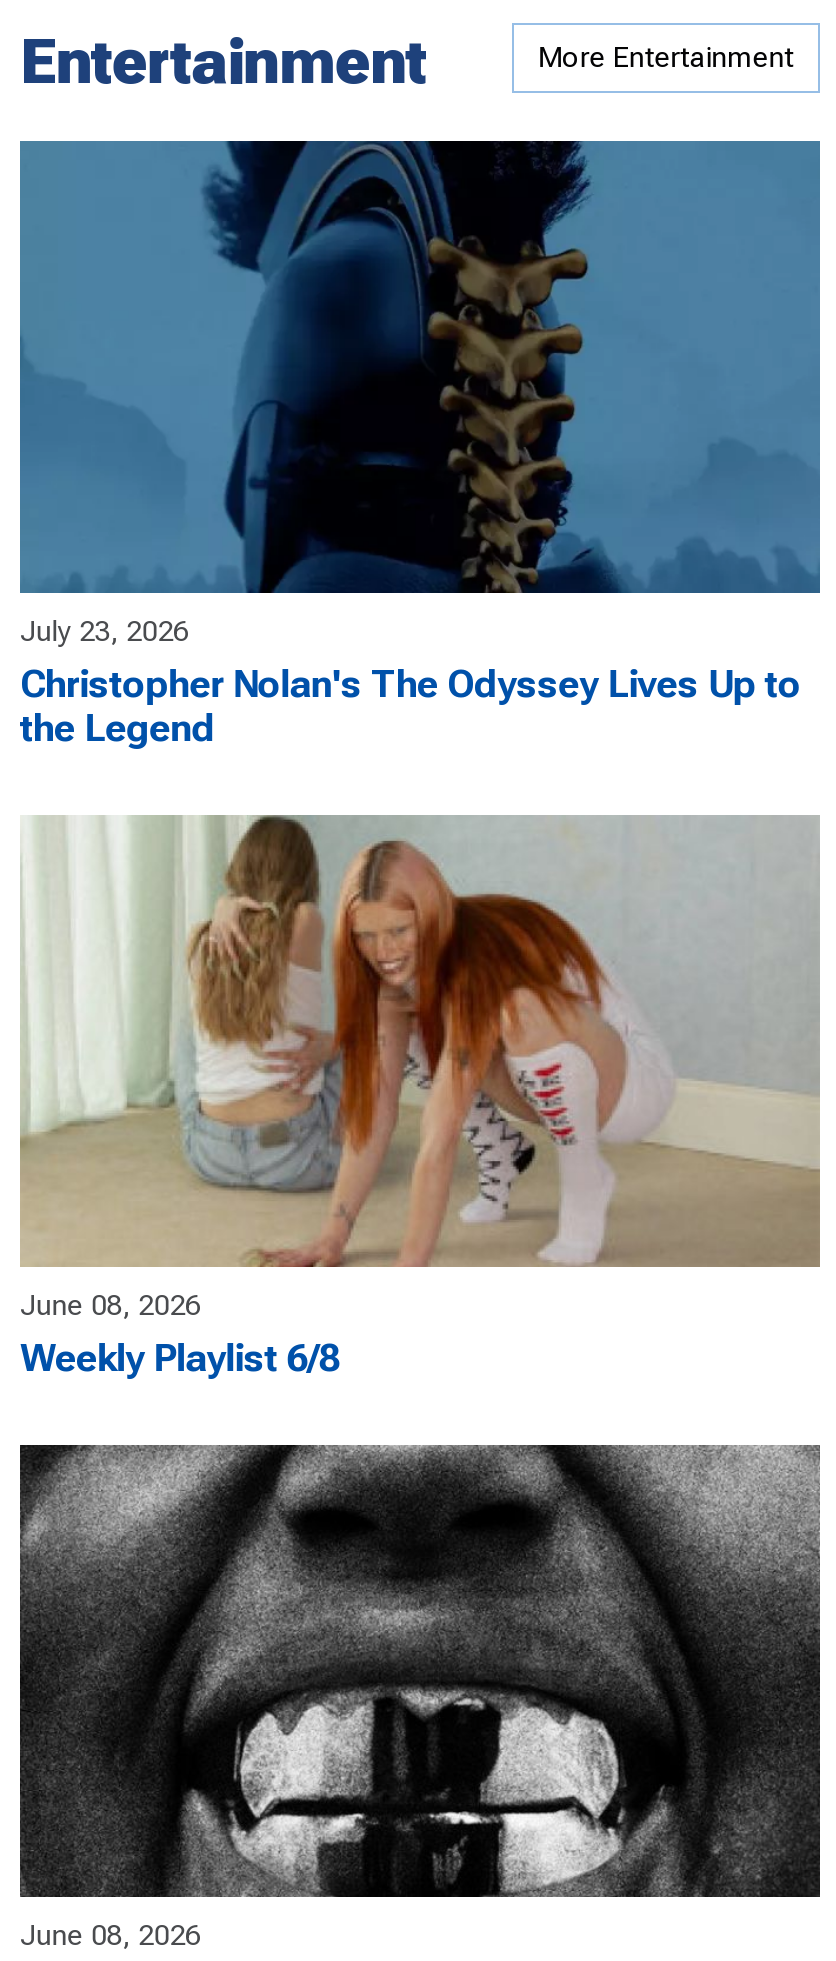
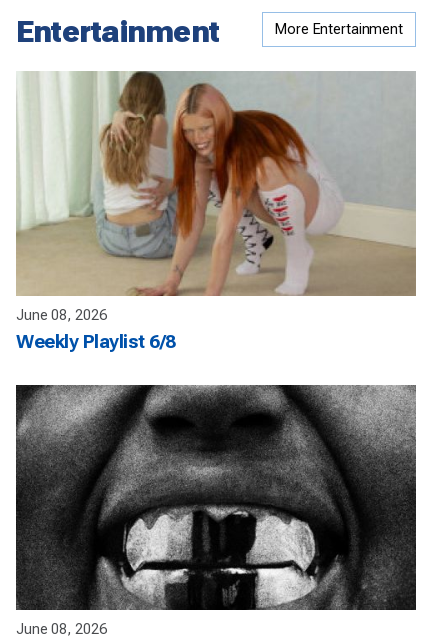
- [image]
- July 23, 2026
- Christopher Nolan's The Odyssey Lives Up to
- the Legend
